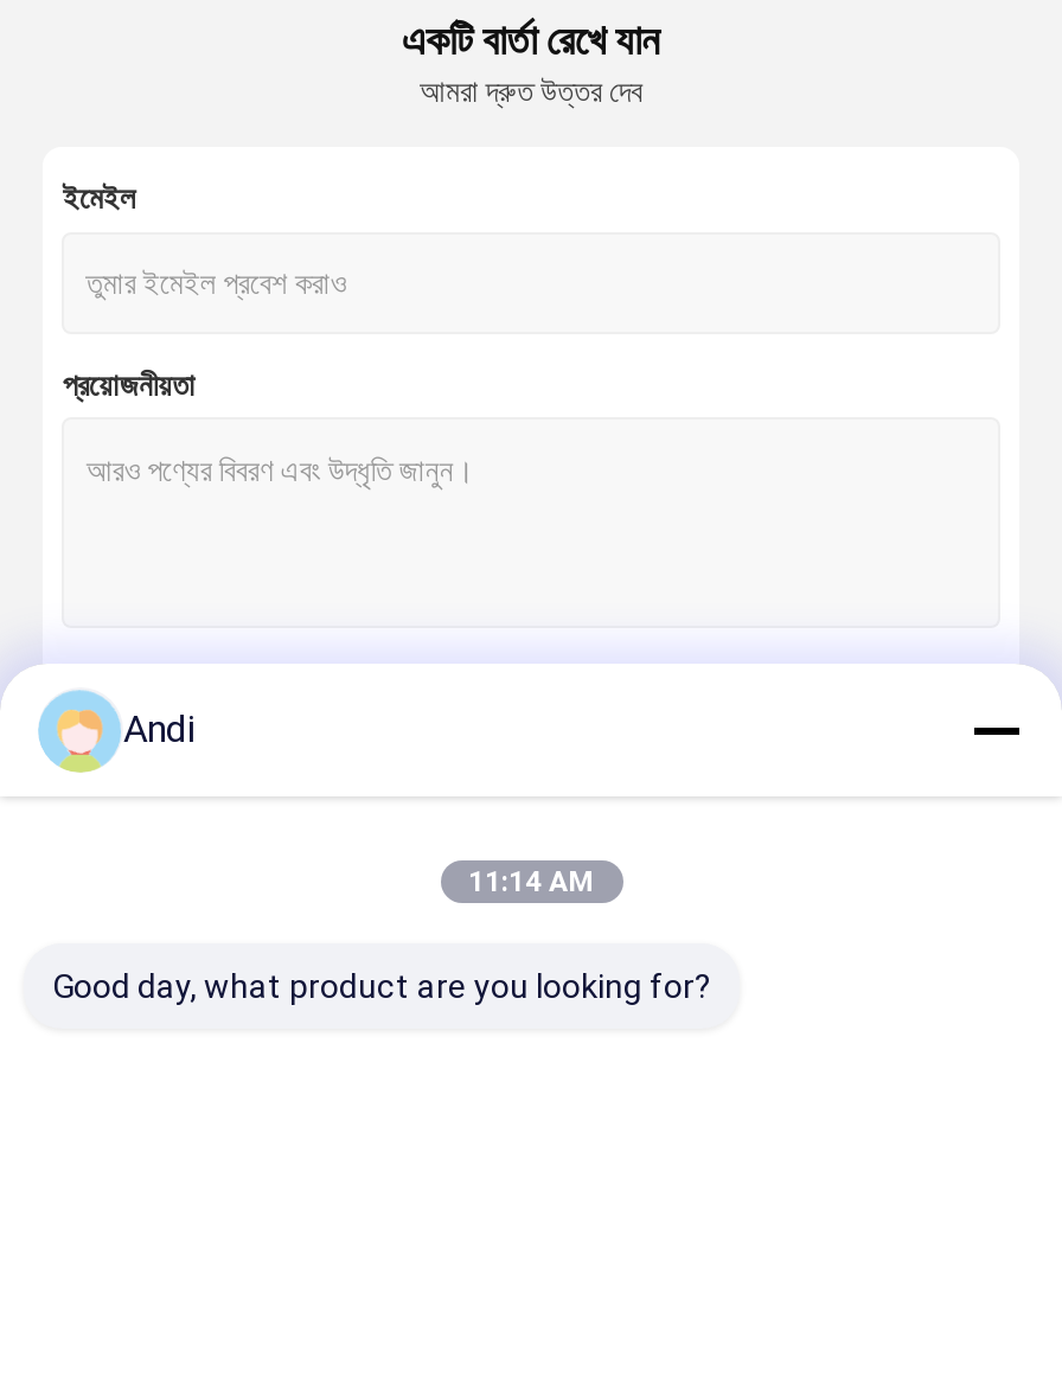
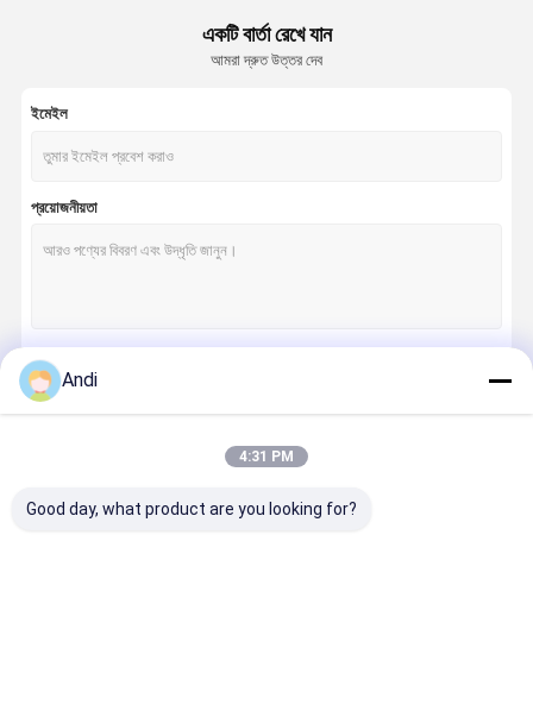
- 11:14 AM
+ 4:31 PM
